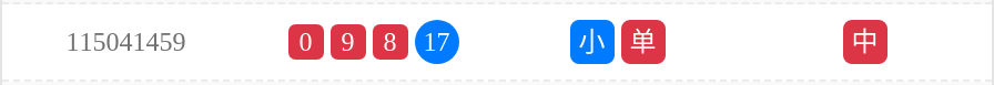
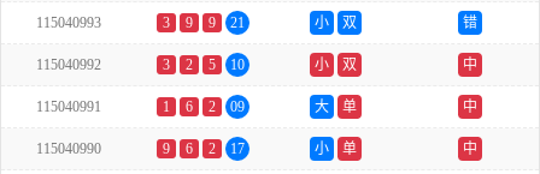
- 115041459
+ 115040993

- 0
+ 3

- 8
+ 9
+ 21
+ 小
+ 双
+ 错
+ 115040992
+ 3
+ 2
+ 5
+ 10
+ 小
+ 双
+ 中
+ 115040991
+ 1
+ 6
+ 2
+ 09
+ 大
+ 单
+ 中
+ 115040990
+ 9
+ 6
+ 2
